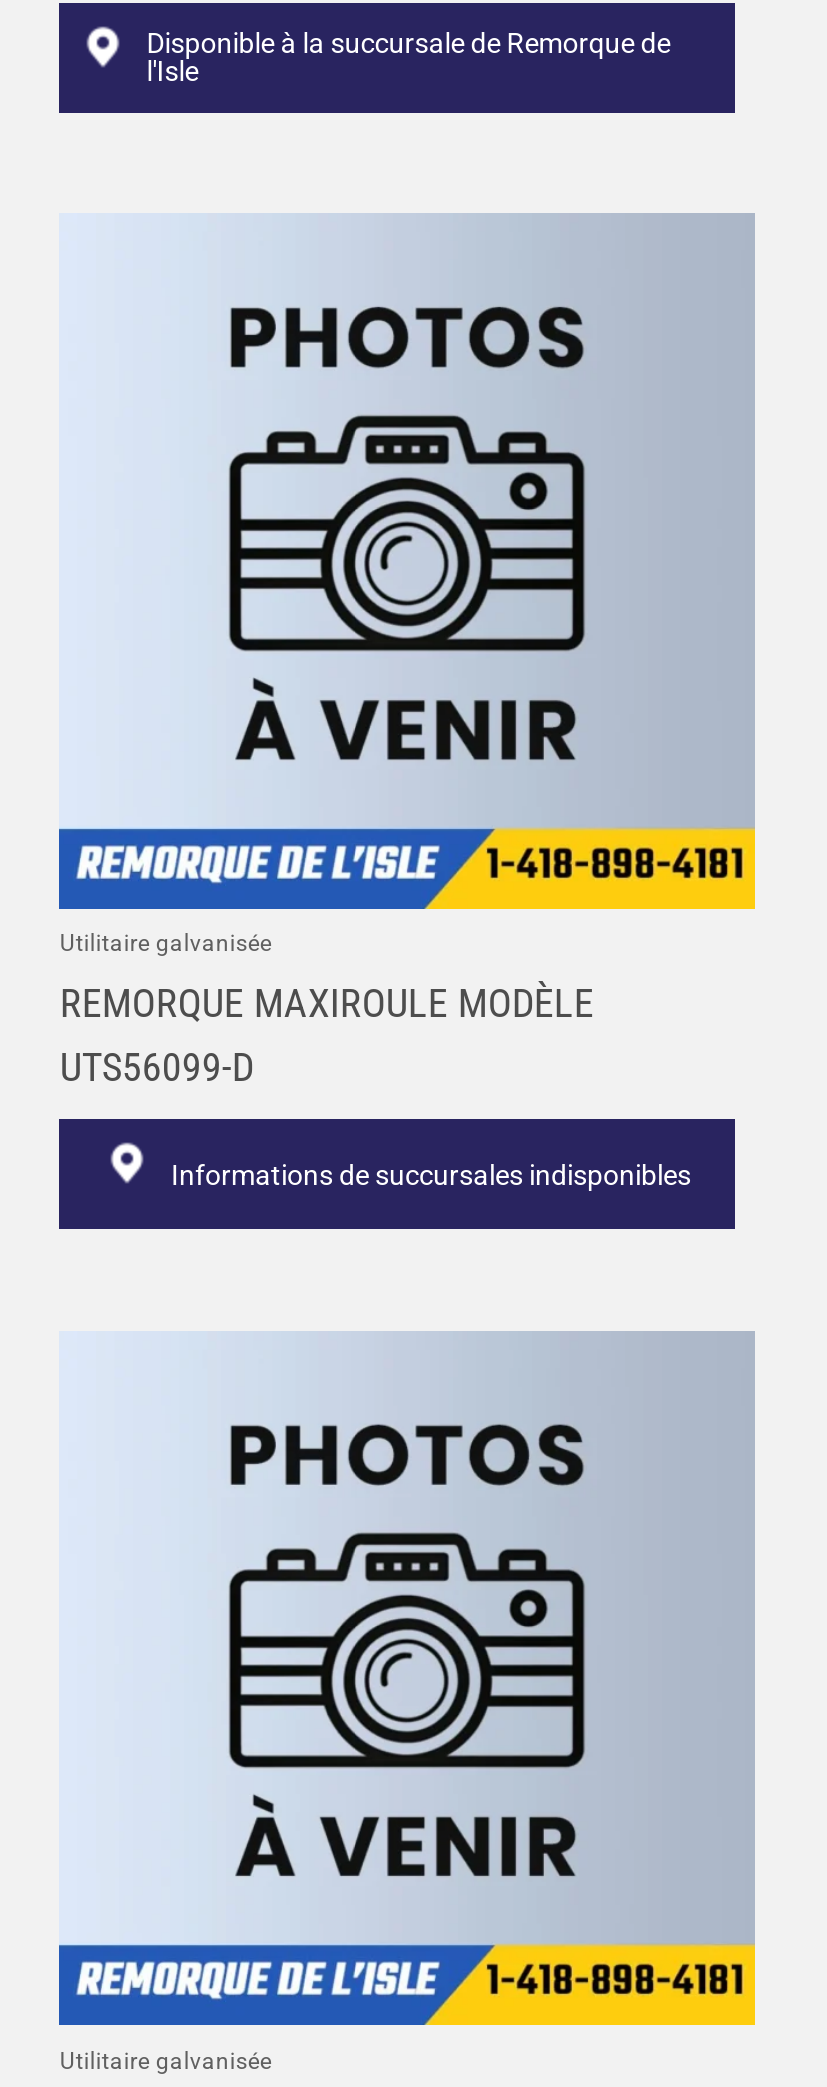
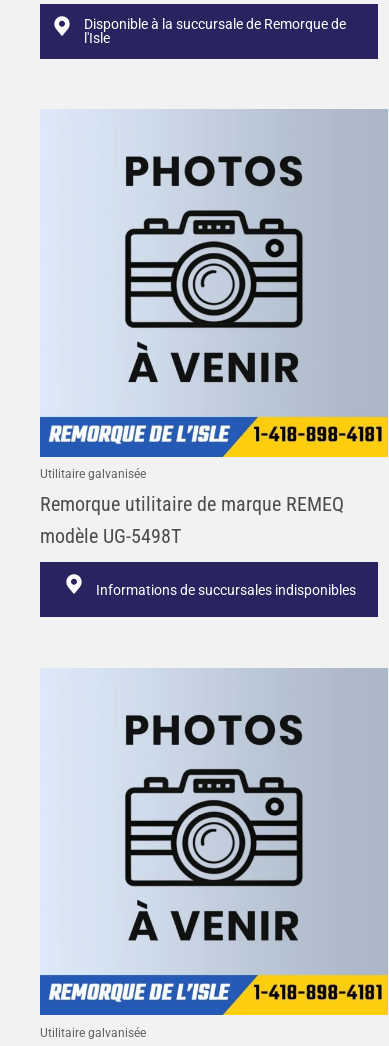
- REMORQUE MAXIROULE MODÈLE
- UTS56099-D
+ Remorque utilitaire de marque REMEQ
+ modèle UG-5498T
